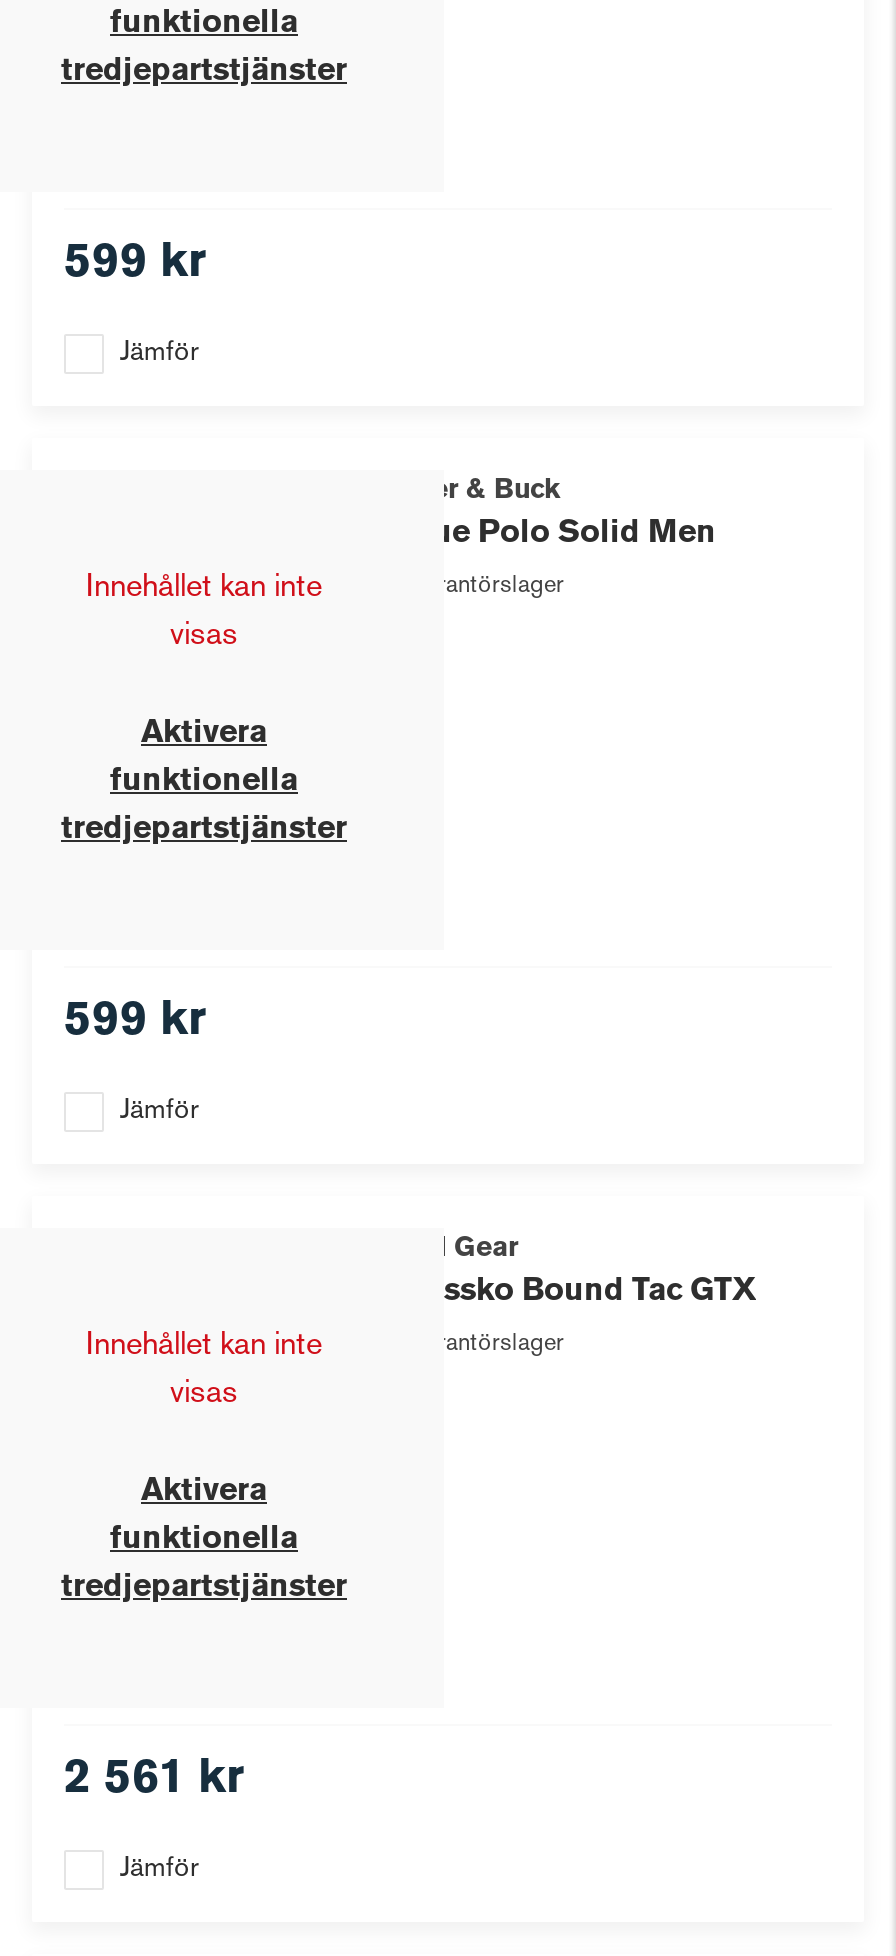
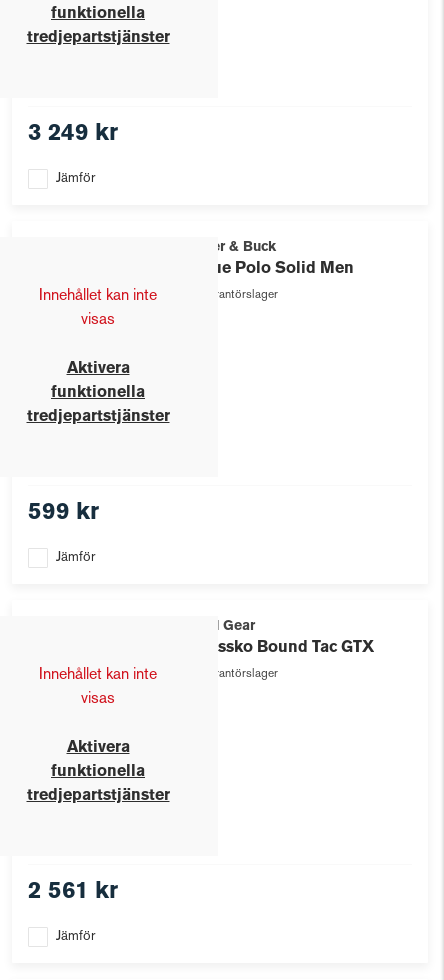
- 599 kr
+ 3 249 kr
